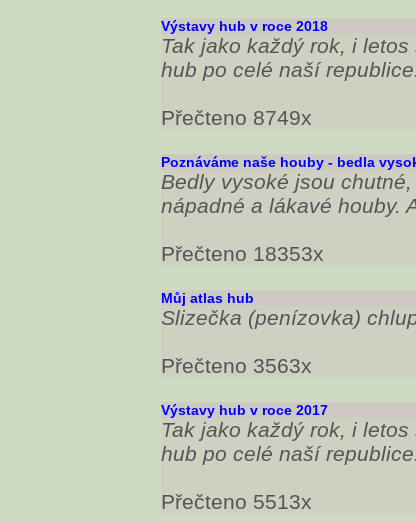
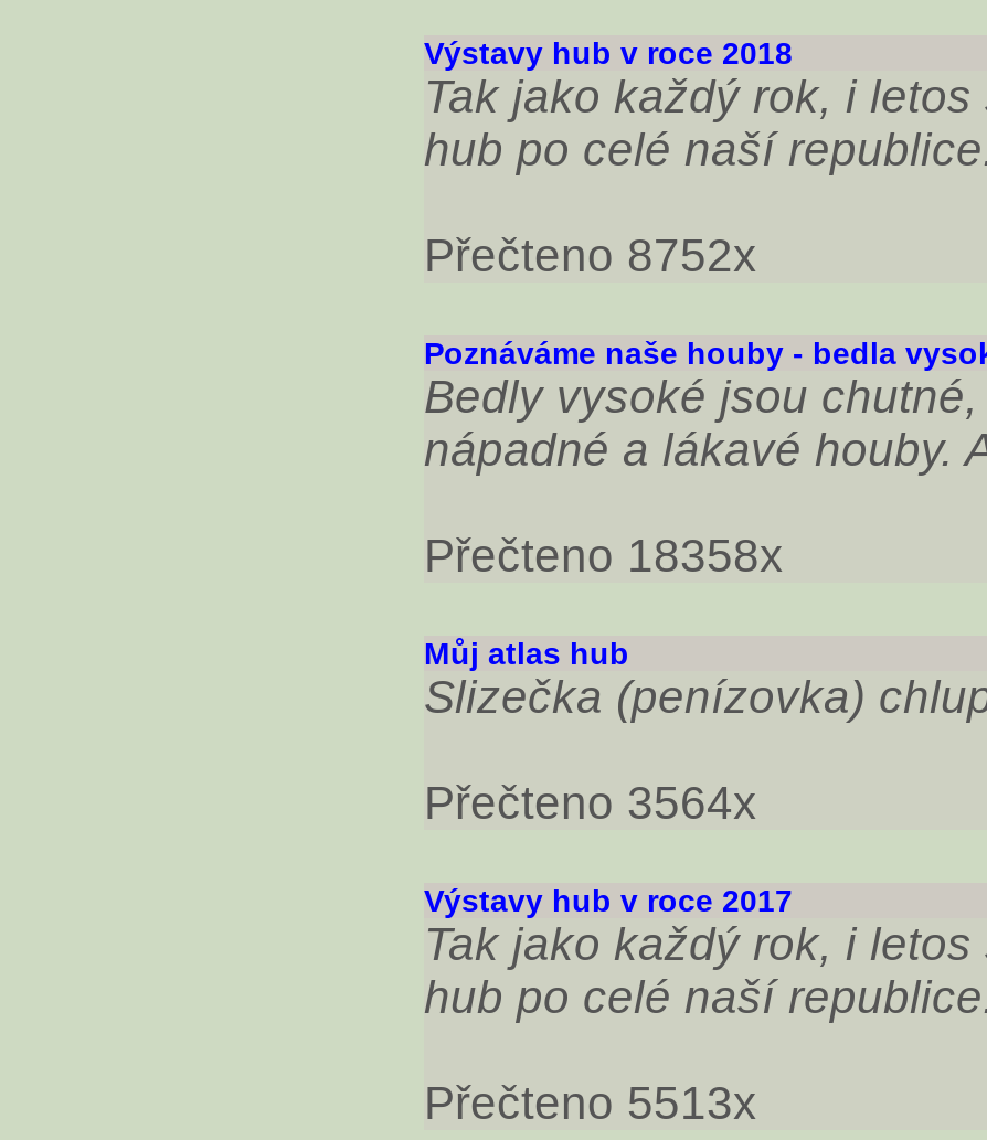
- Přečteno 8749x
+ Přečteno 8752x

- Přečteno 18353x
+ Přečteno 18358x

- Přečteno 3563x
+ Přečteno 3564x
